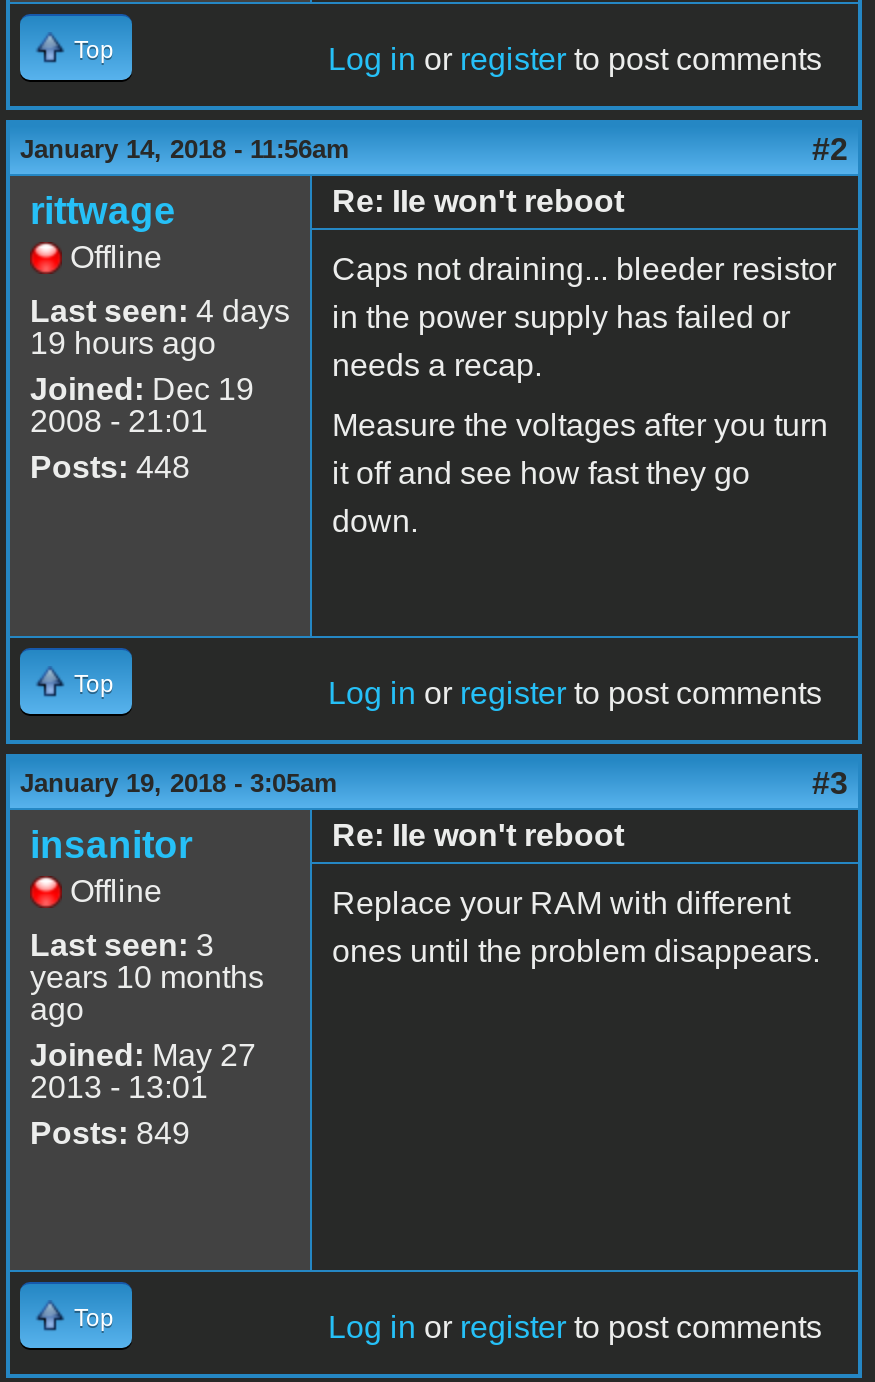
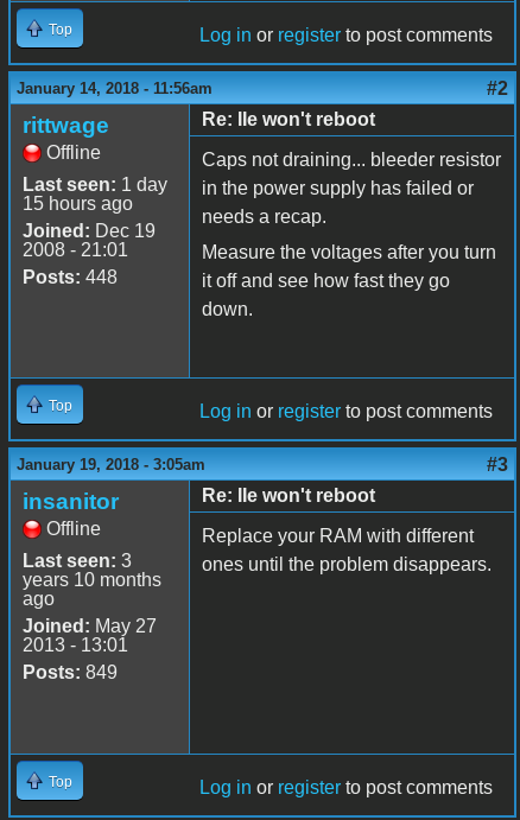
- Last seen: 4 days
+ Last seen: 1 day

- 19 hours ago
+ 15 hours ago
